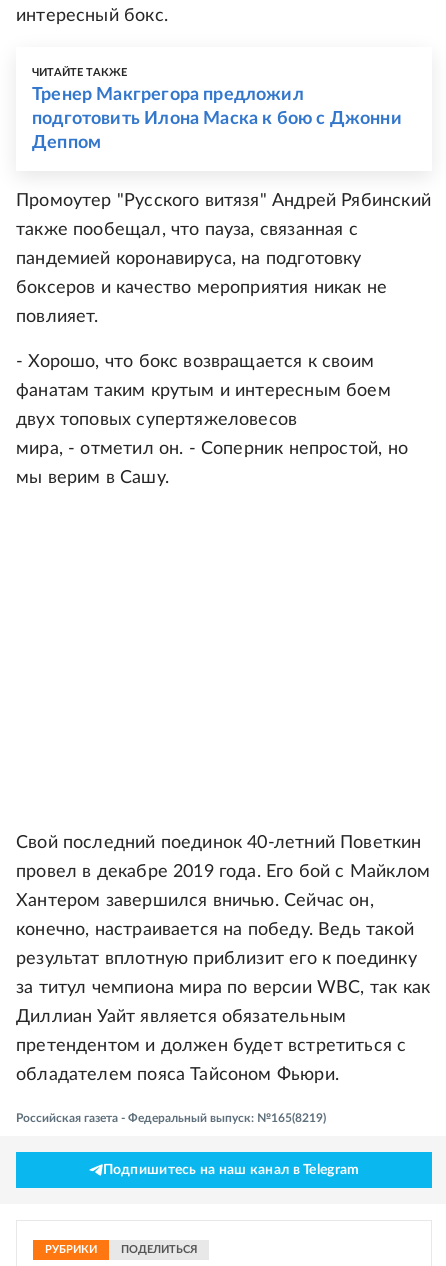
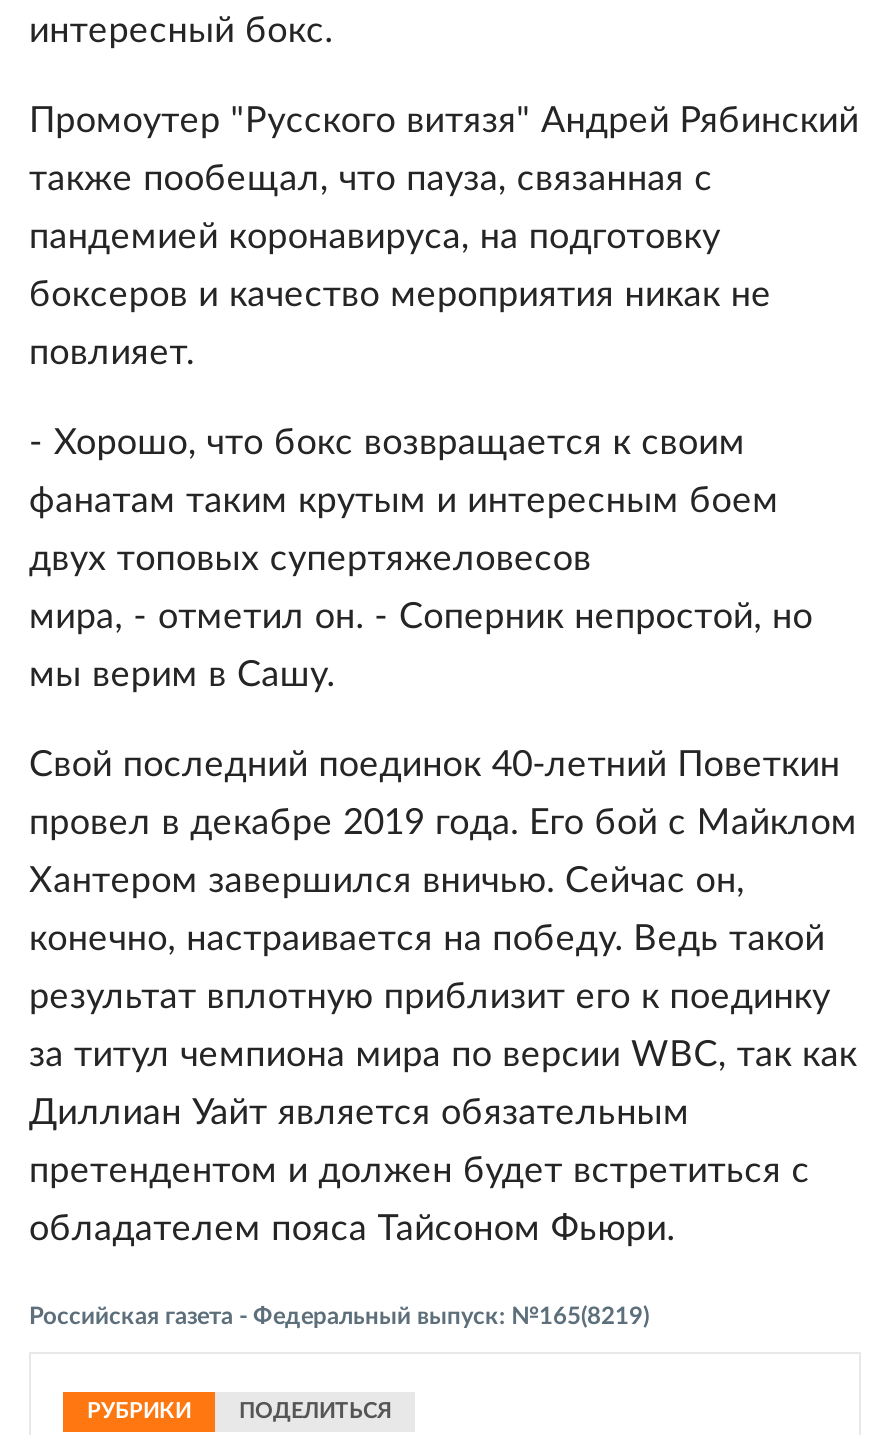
- ЧИТАЙТЕ ТАКЖЕ
- Тренер Макгрегора предложил
- подготовить Илона Маска к бою с Джонни
- Деппом

- Подпишитесь на наш канал в Telegram
